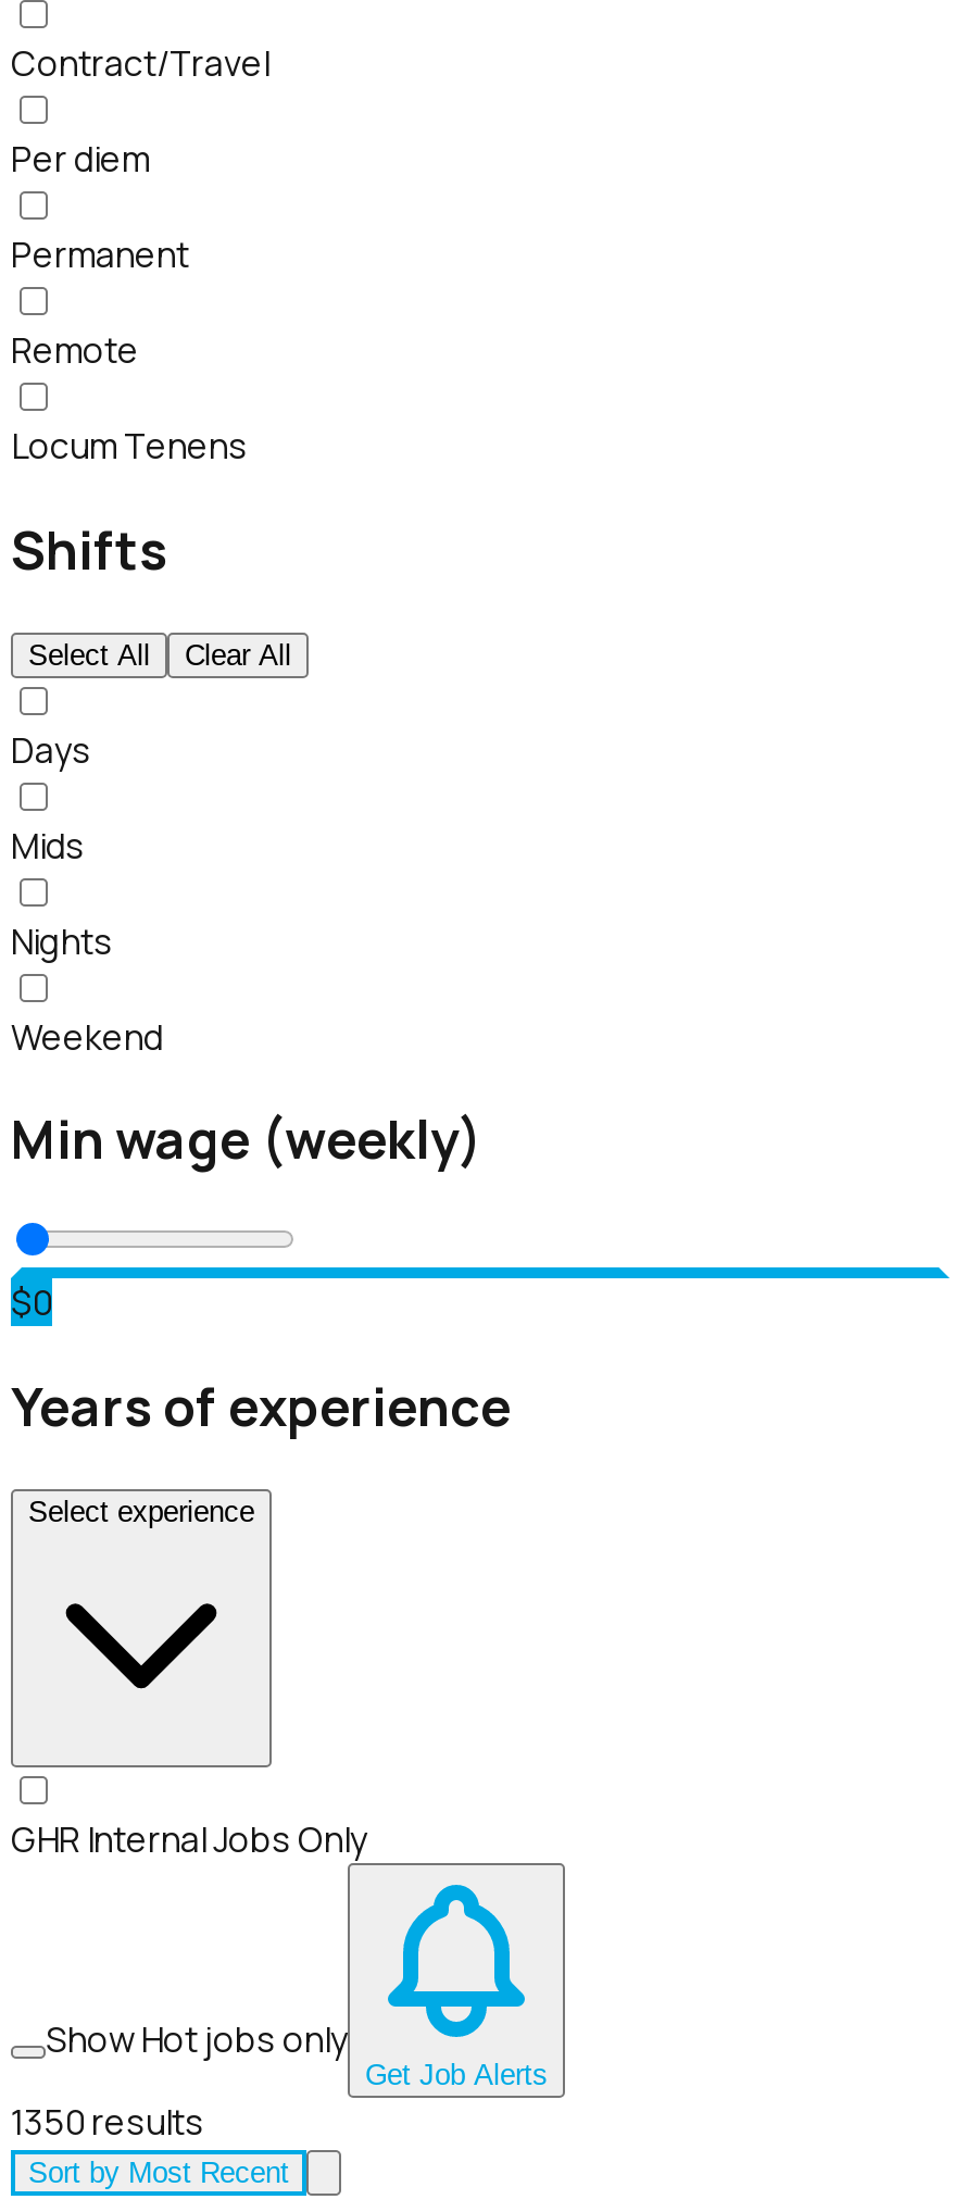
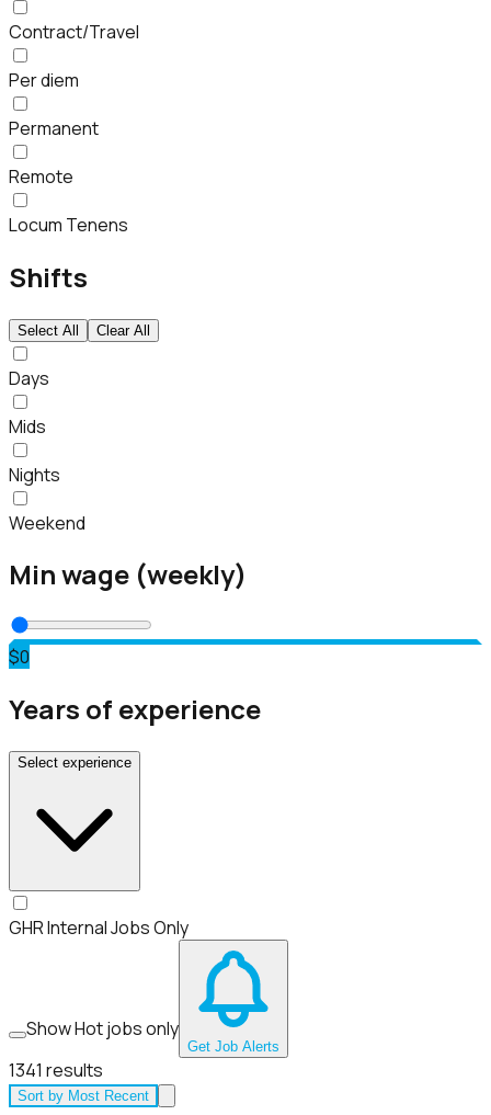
- 1350 results
+ 1341 results
